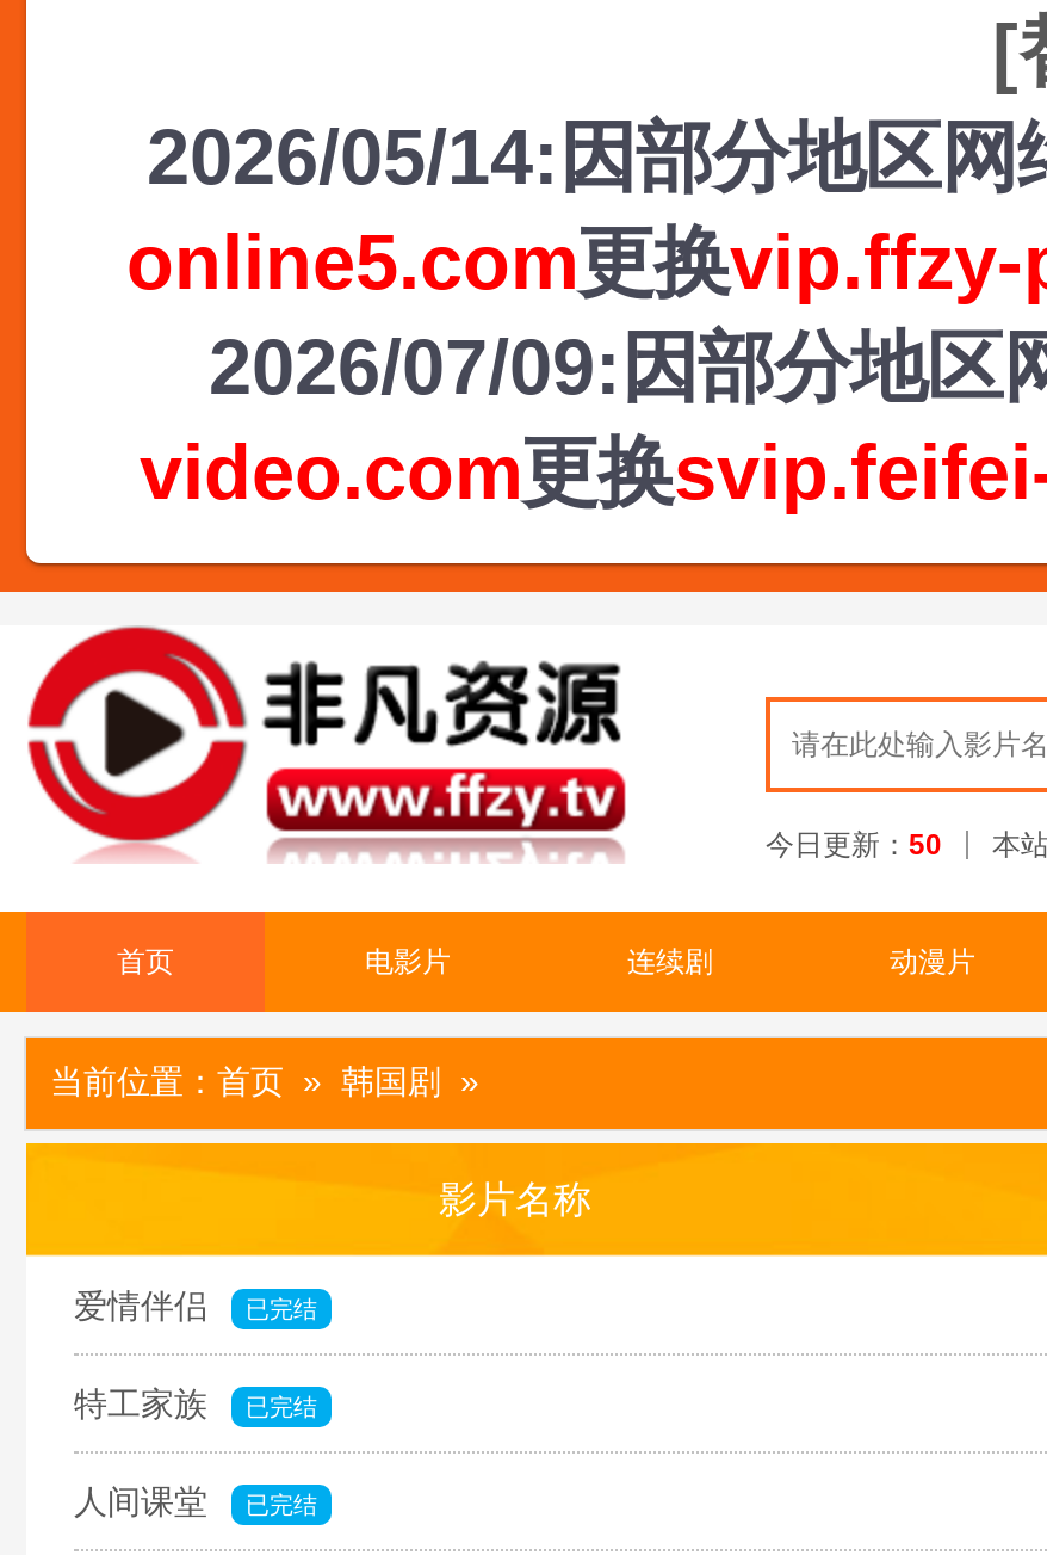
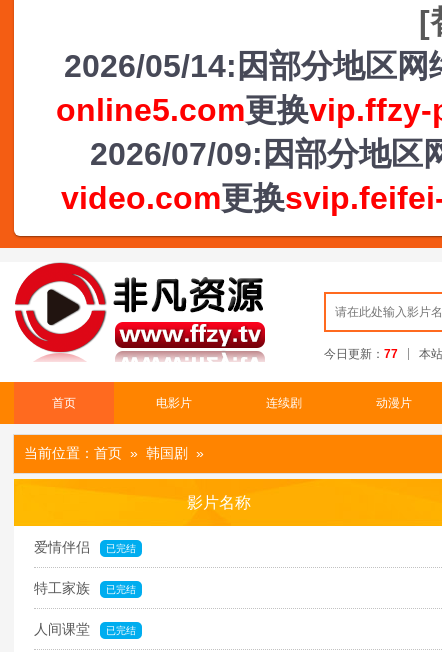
- 今日更新：50
+ 今日更新：77
